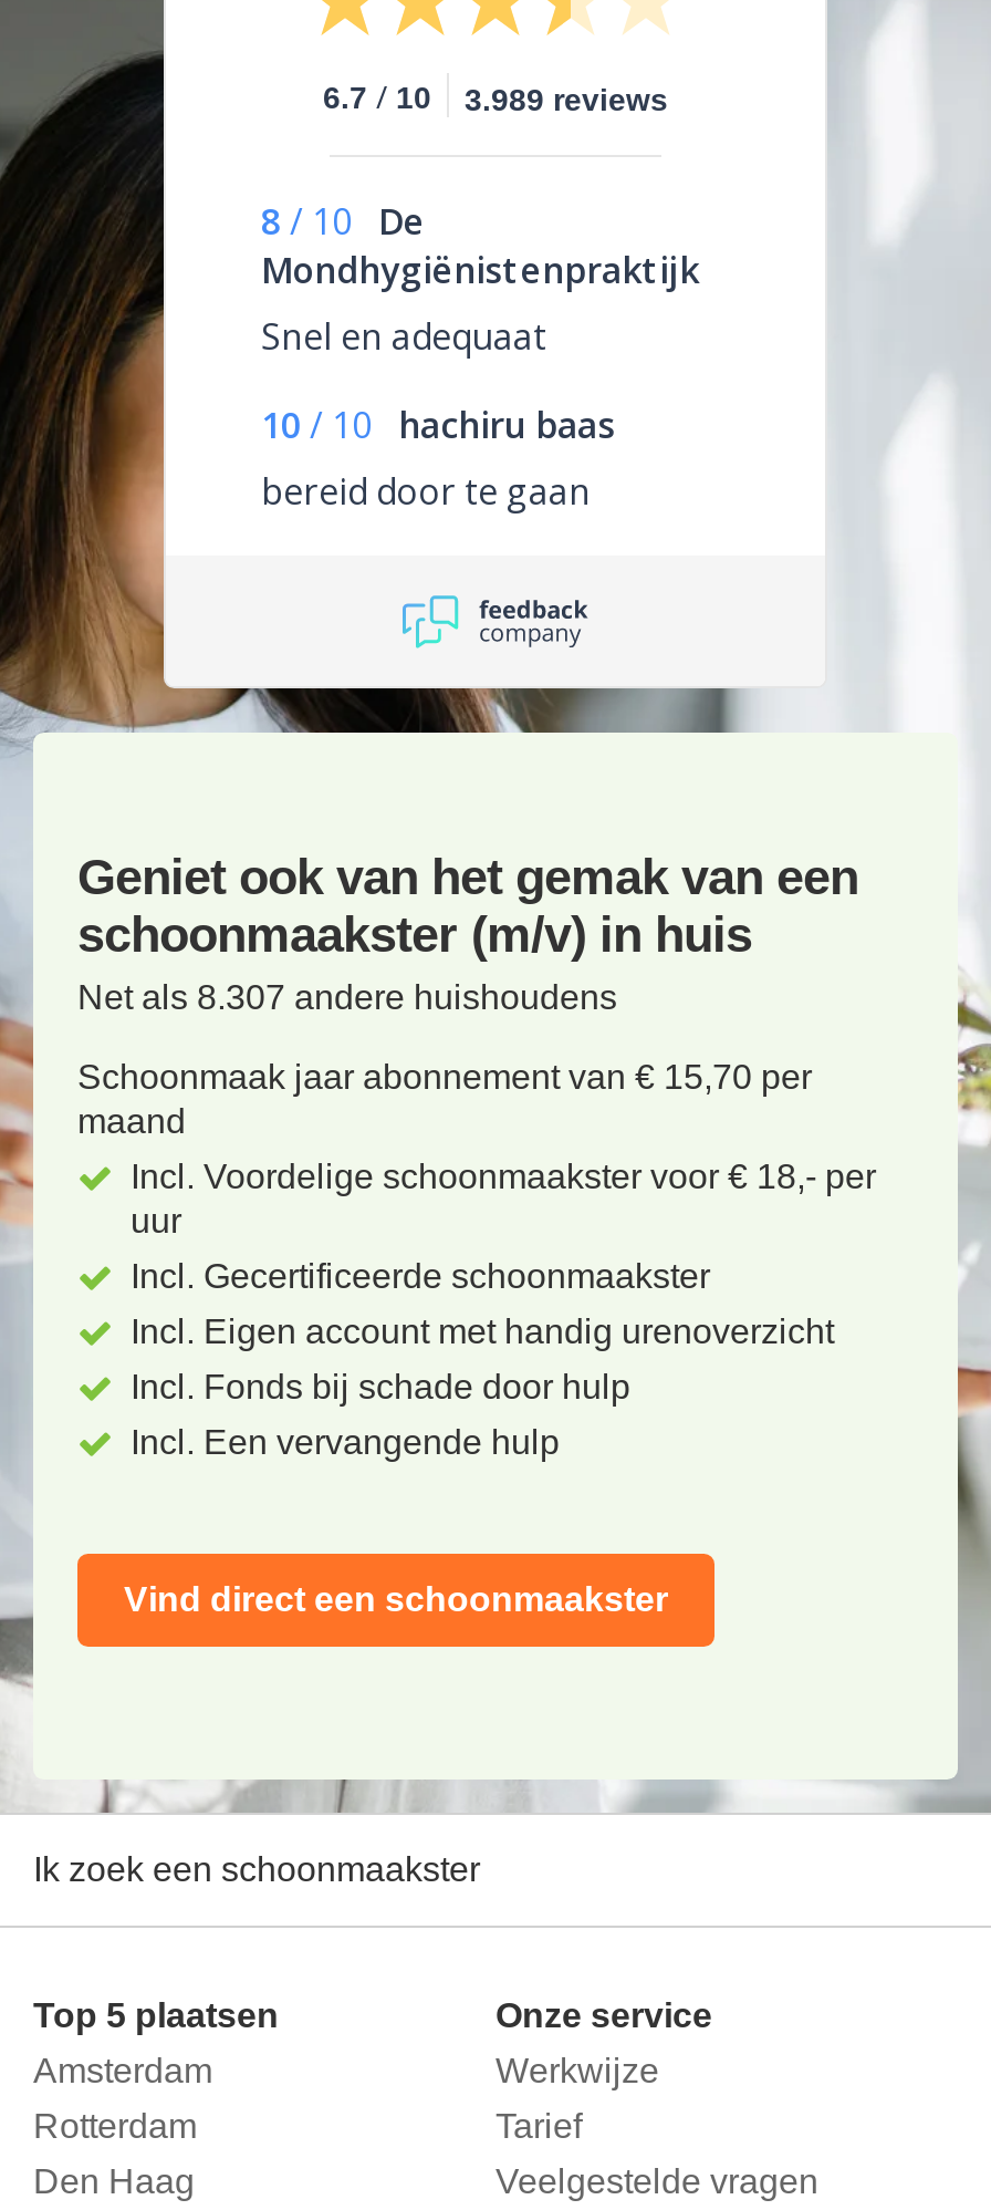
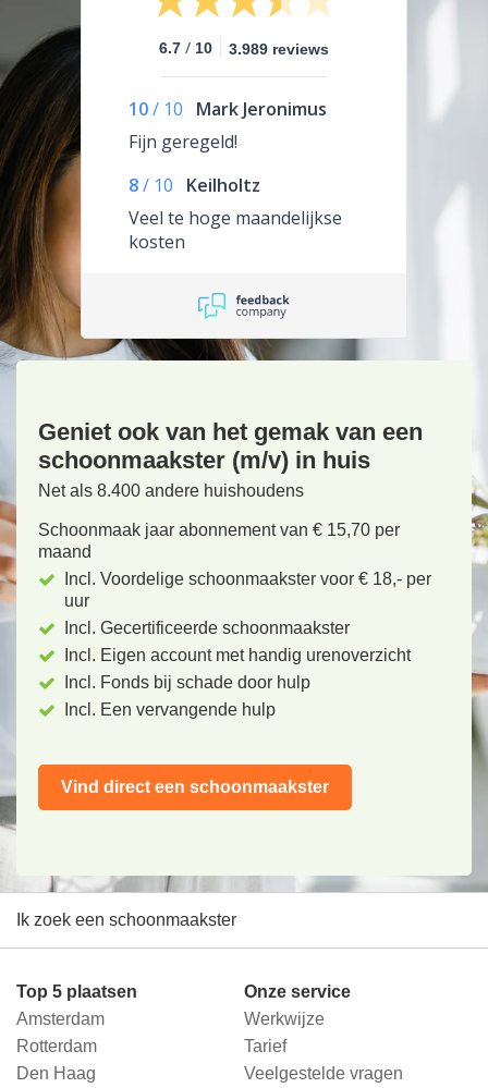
- 8 / 10 De
- Mondhygiënistenpraktijk
- Snel en adequaat
+ 10 / 10 Mark Jeronimus
+ Fijn geregeld!

- 10 / 10 hachiru baas
- bereid door te gaan
+ 8 / 10 Keilholtz
+ Veel te hoge maandelijkse
+ kosten

- Net als 8.307 andere huishoudens
+ Net als 8.400 andere huishoudens
